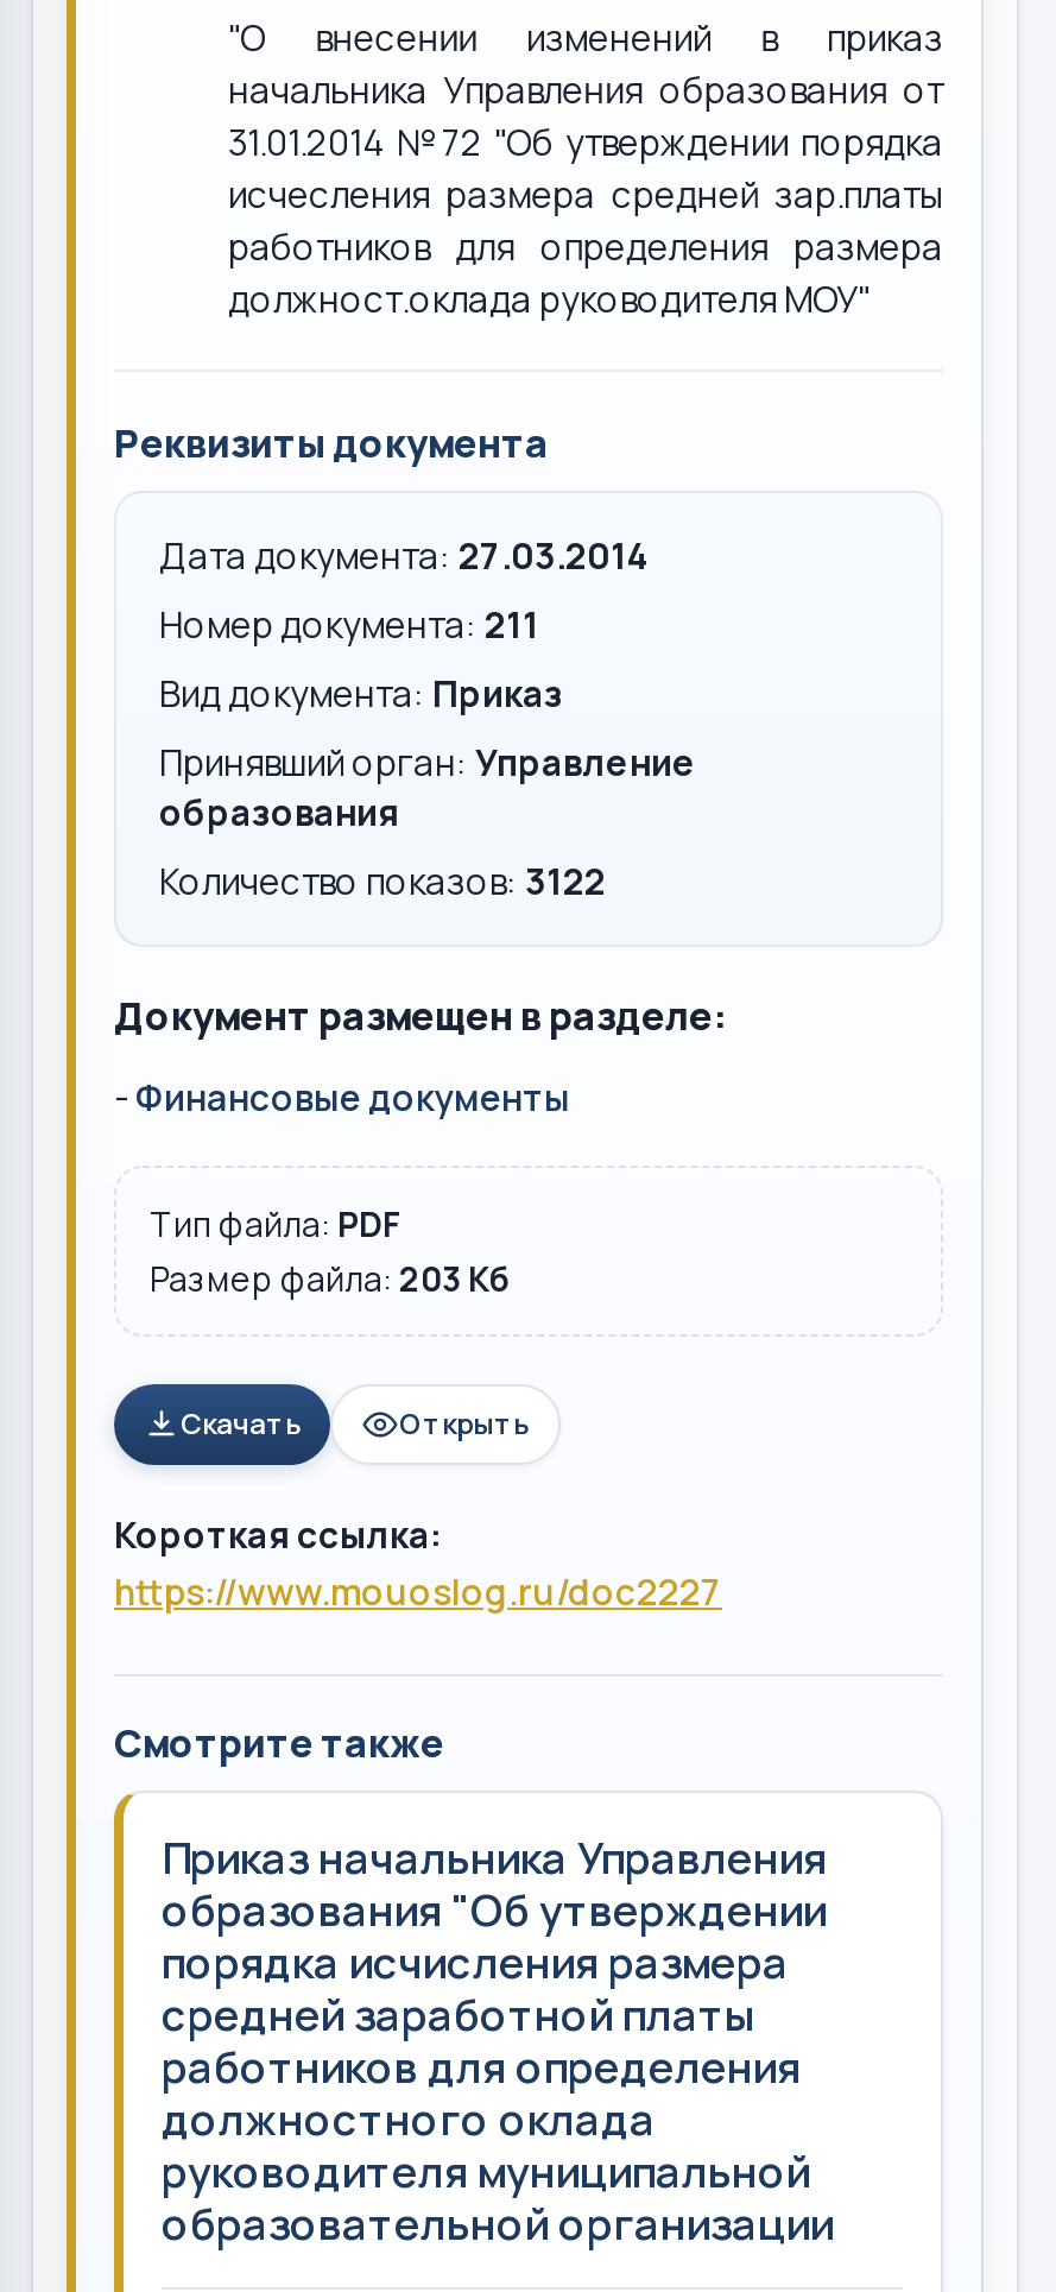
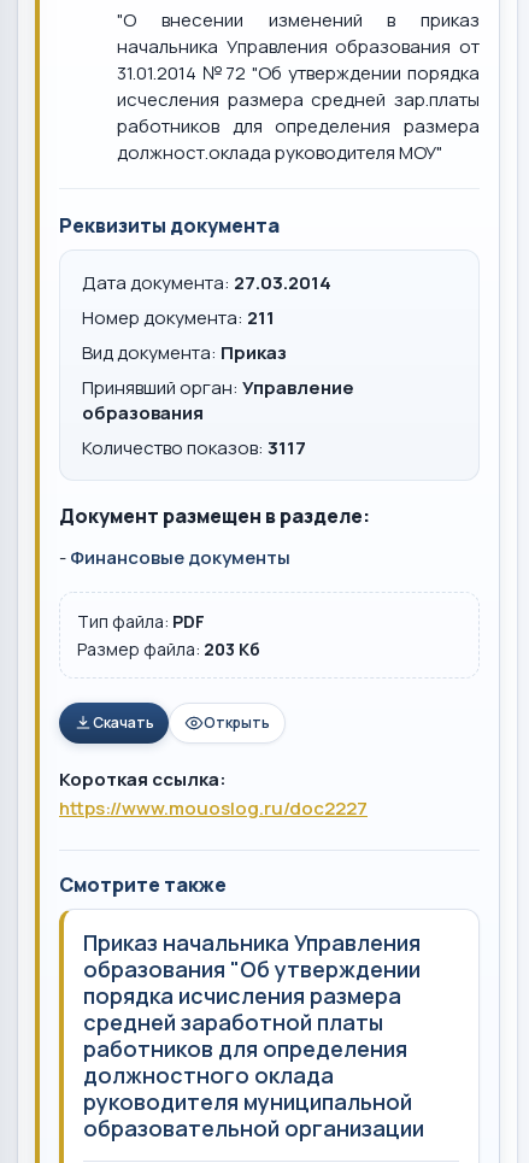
- Количество показов: 3122
+ Количество показов: 3117
